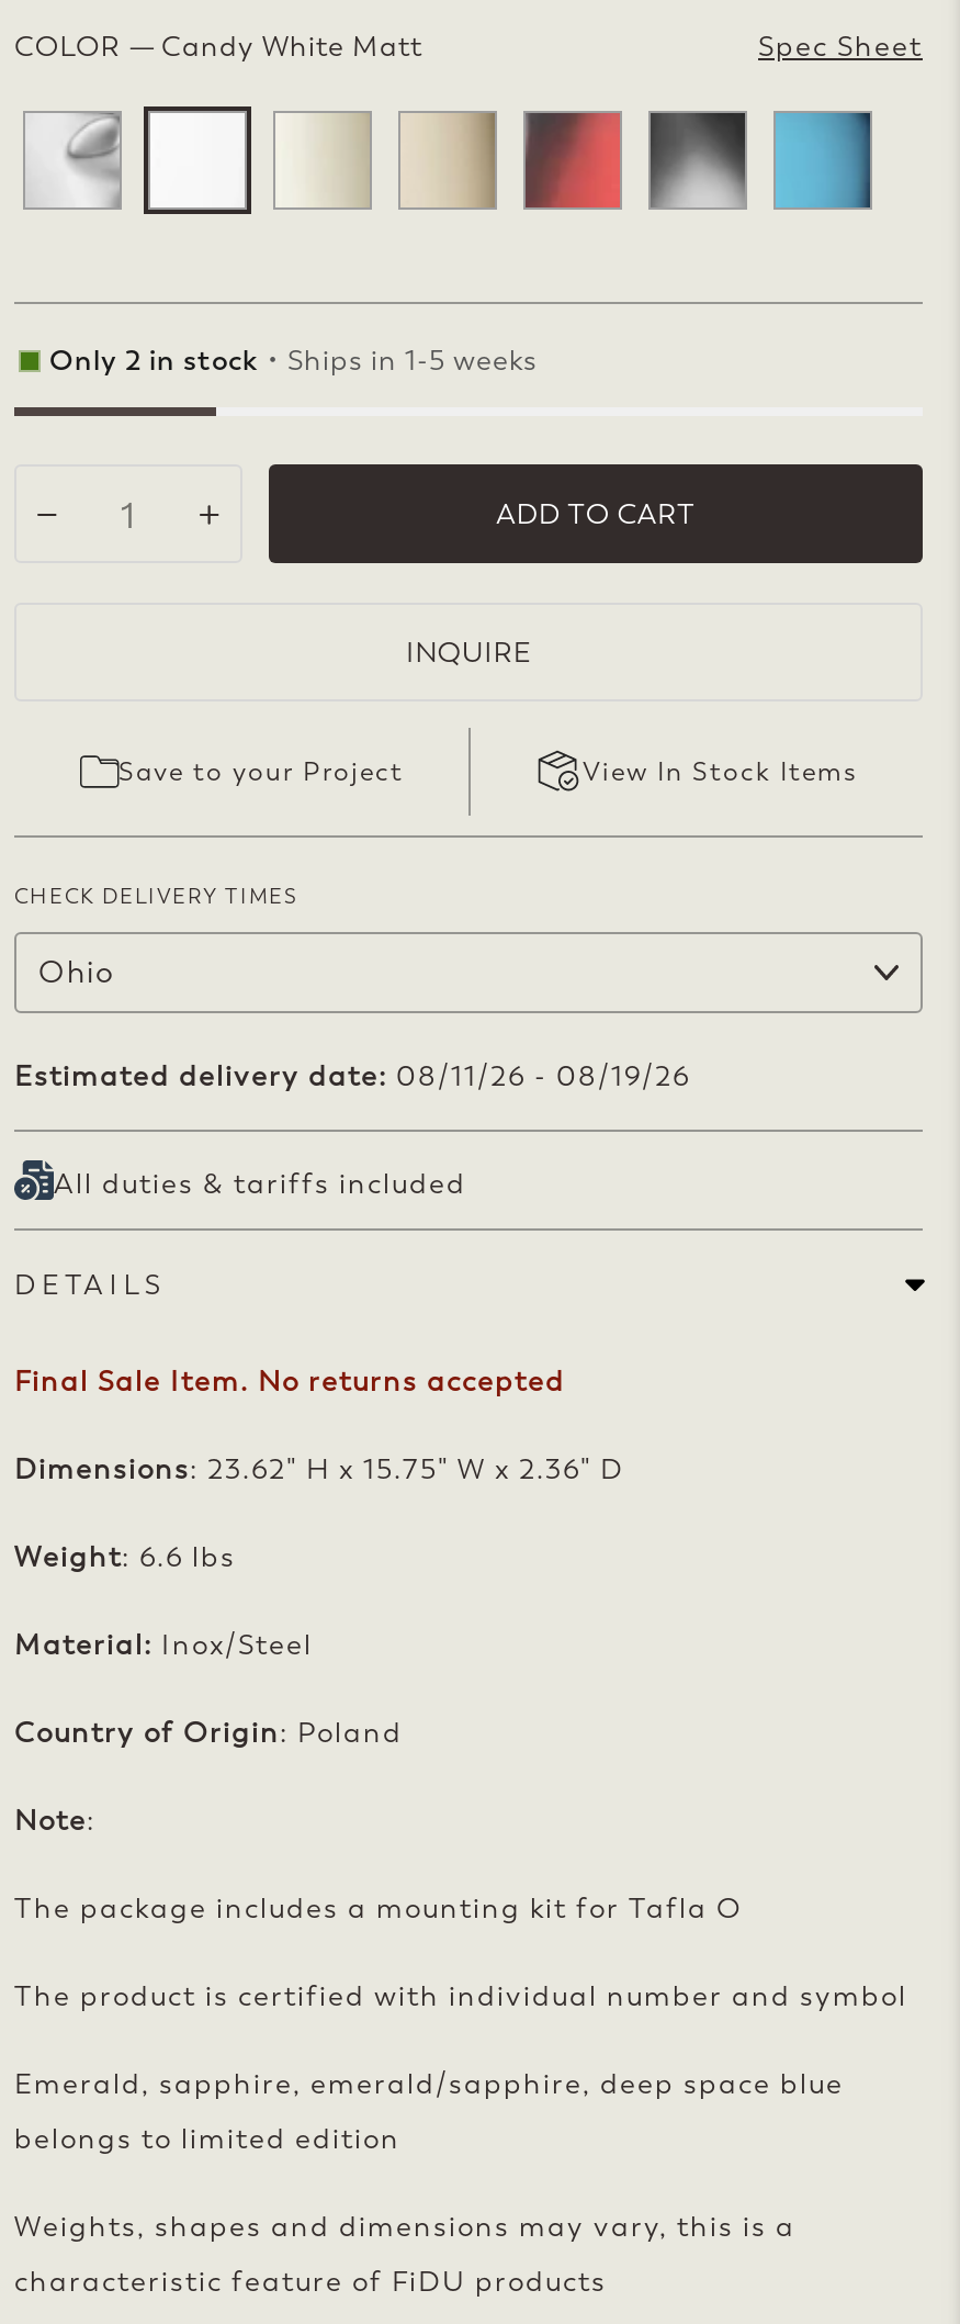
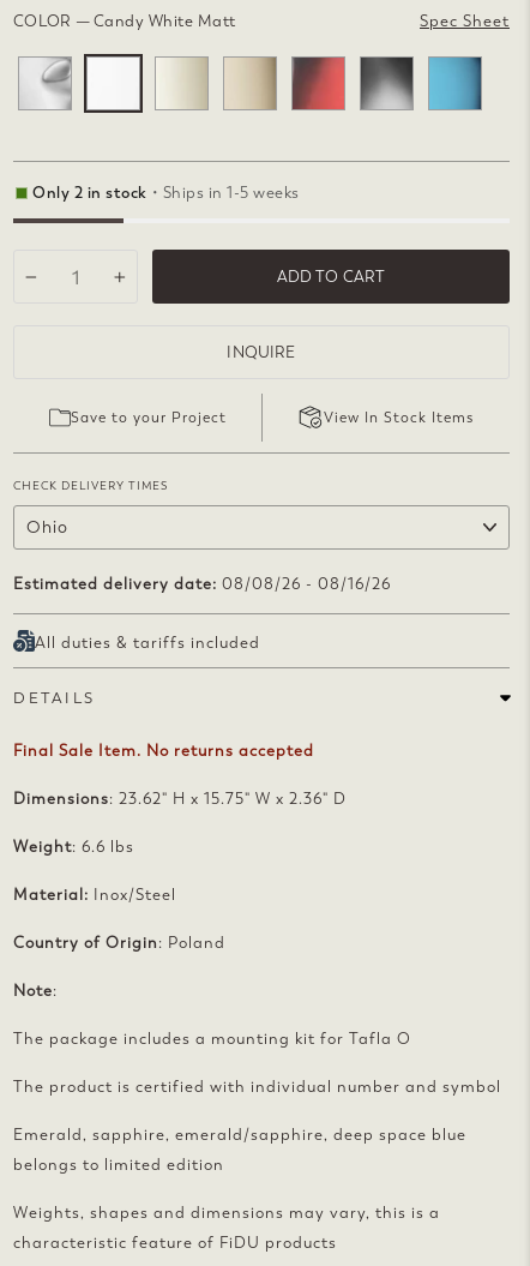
- Estimated delivery date: 08/11/26 - 08/19/26
+ Estimated delivery date: 08/08/26 - 08/16/26
